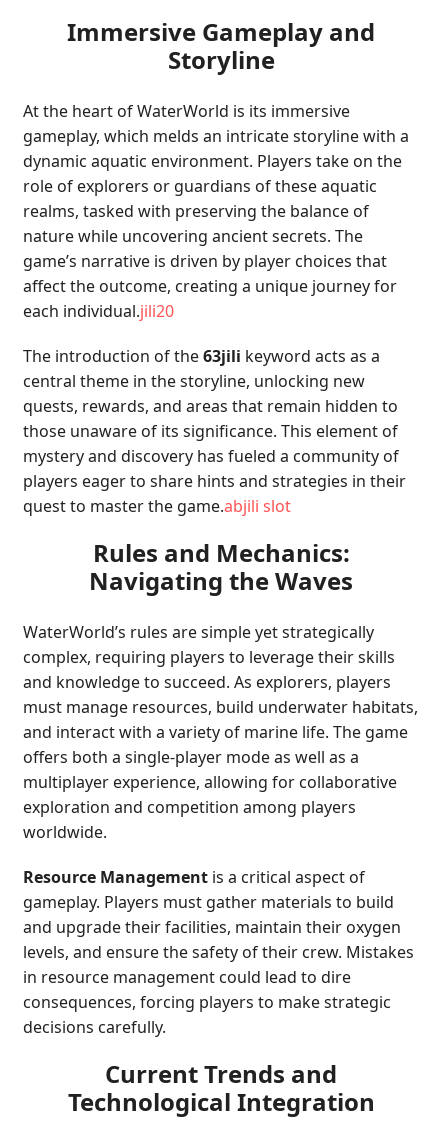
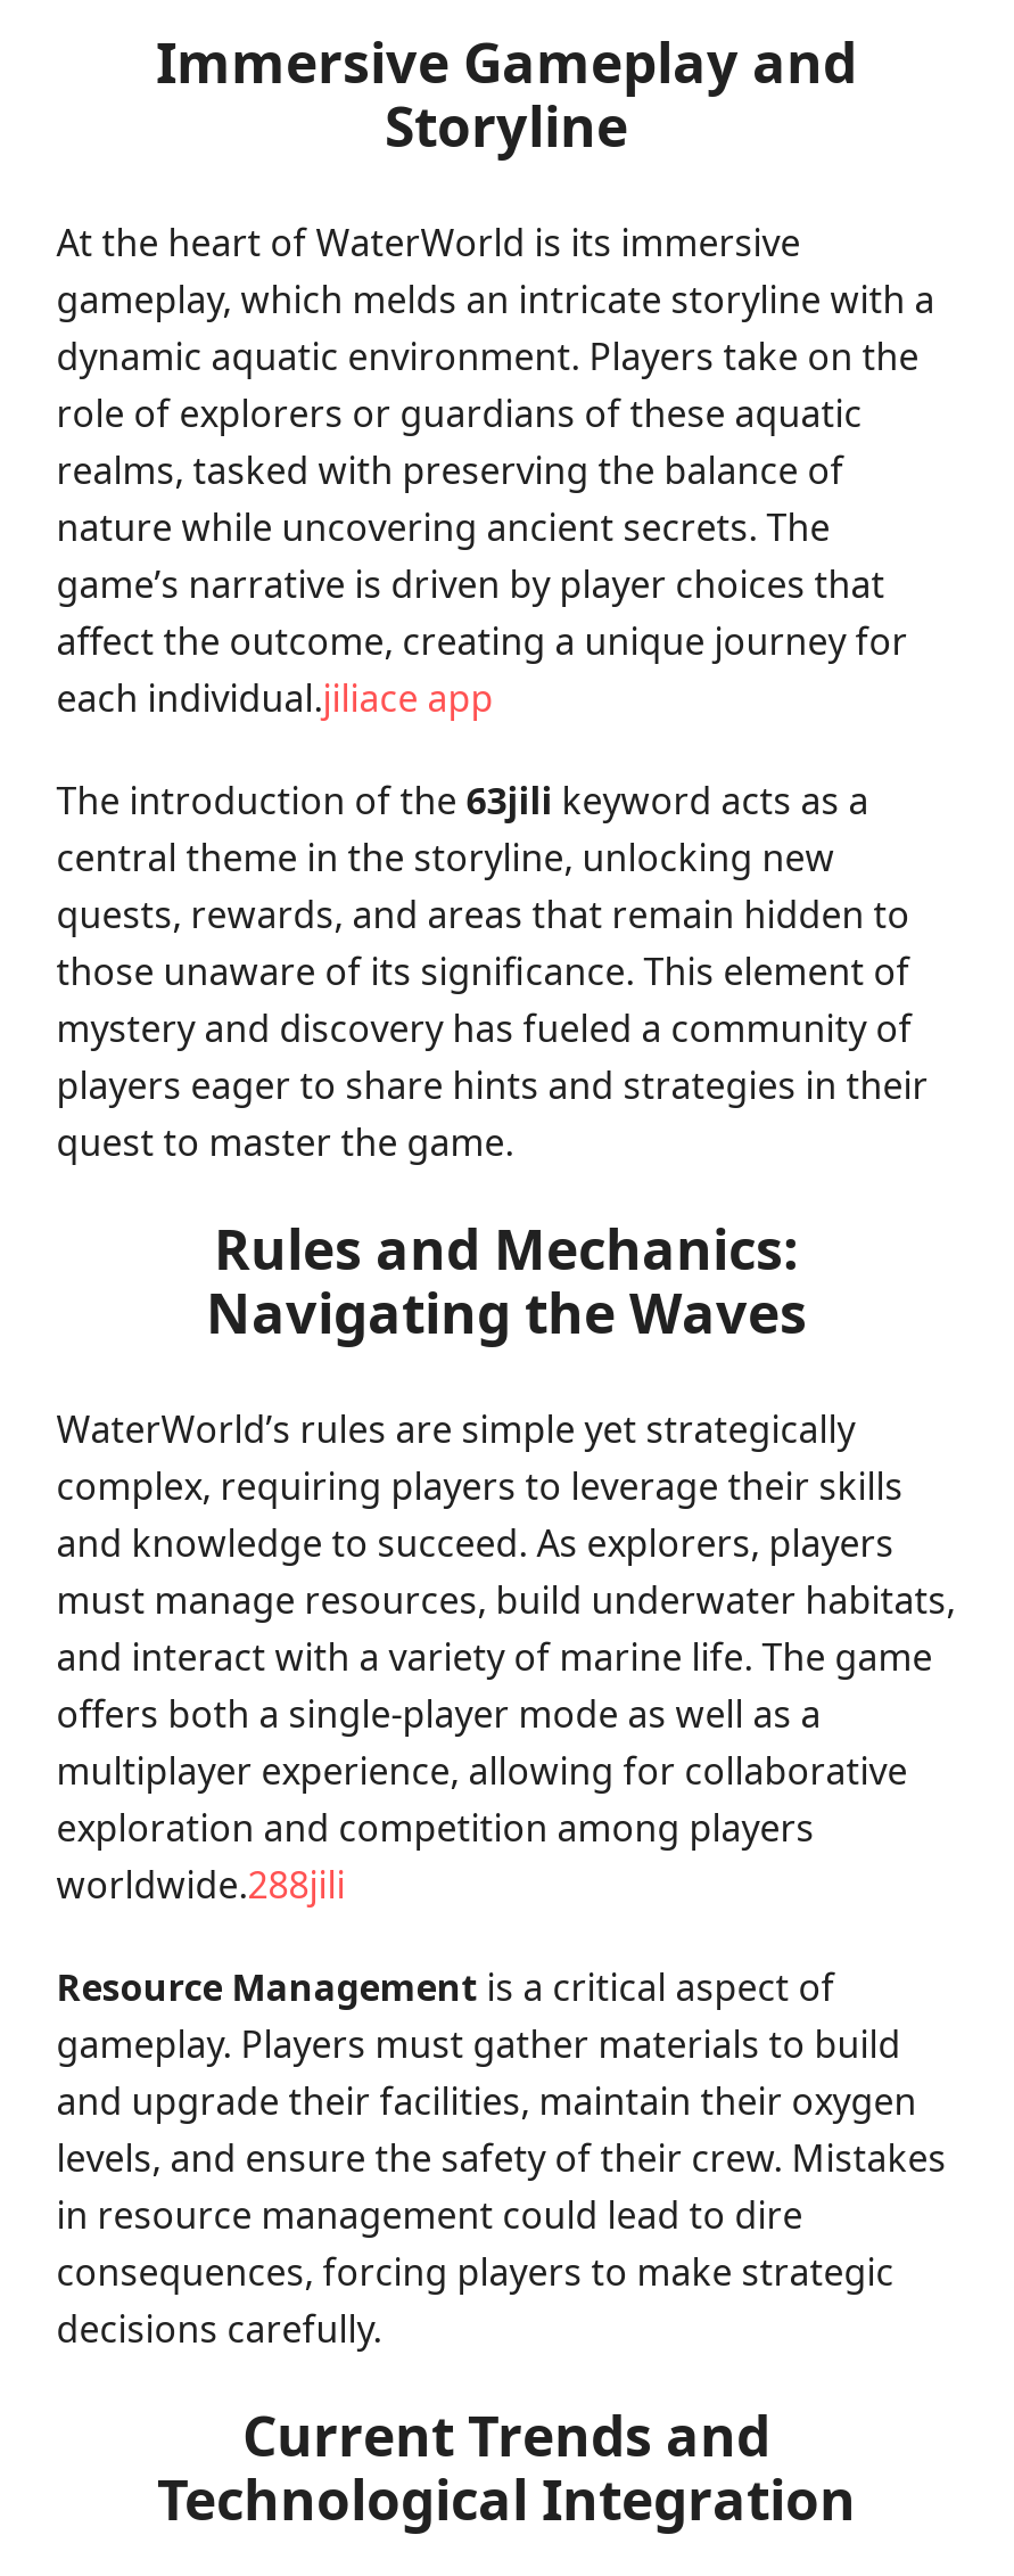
- each individual.jili20
+ each individual.jiliace app

- quest to master the game.abjili slot
+ quest to master the game.

- worldwide.
+ worldwide.288jili
